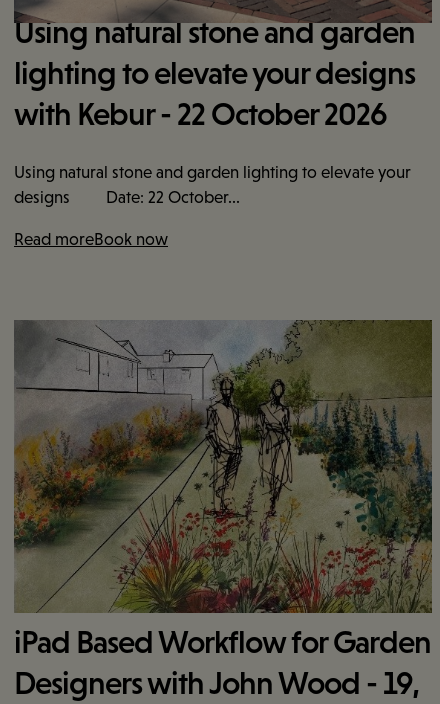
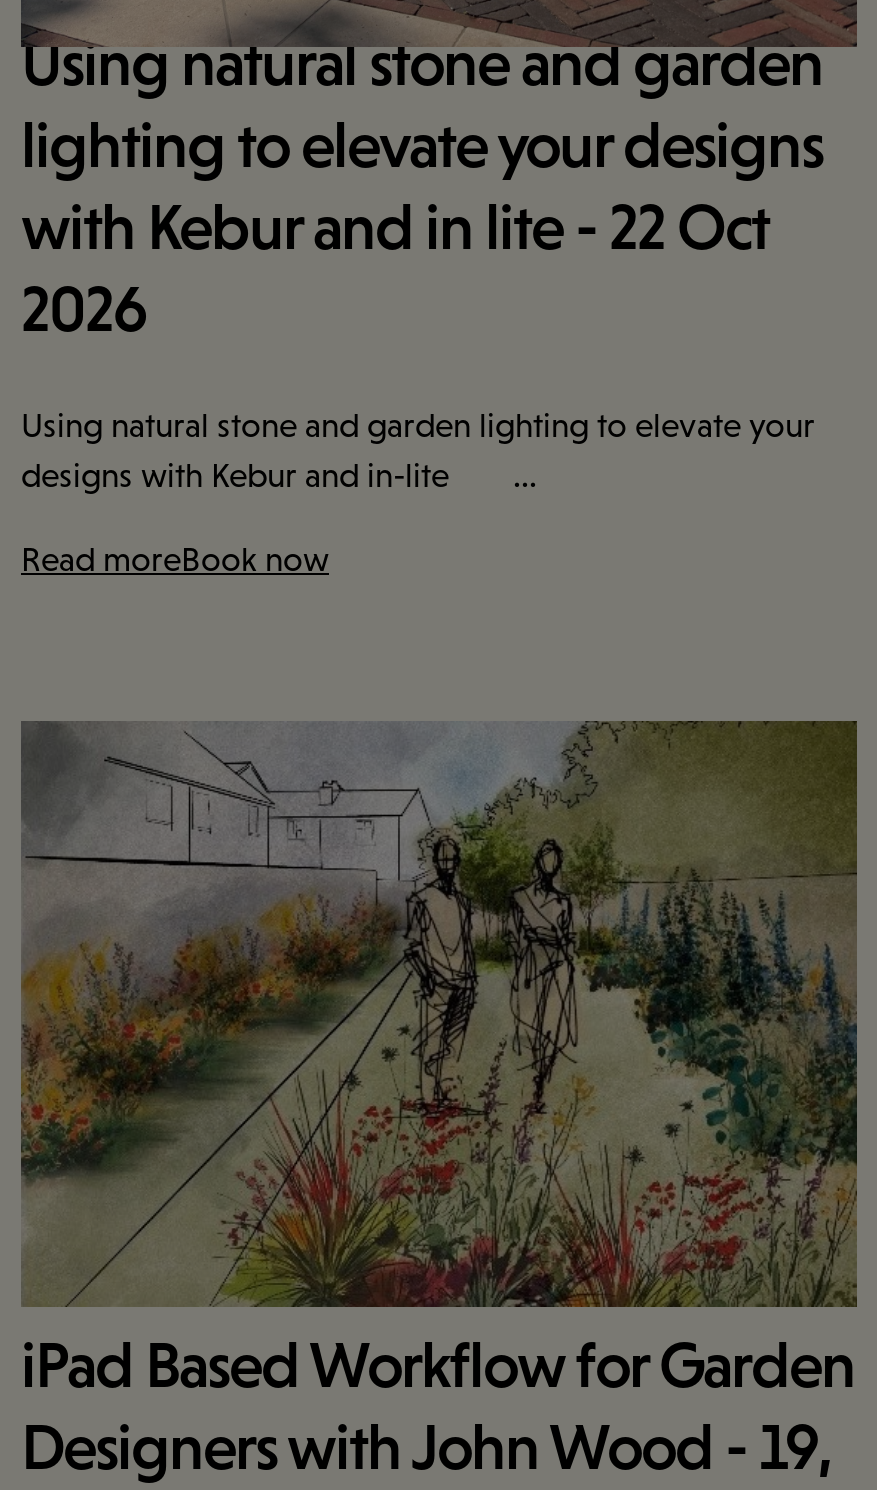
- with Kebur - 22 October 2026
+ with Kebur and in lite - 22 Oct
+ 2026

- designs Date: 22 October...
+ designs with Kebur and in-lite ...
